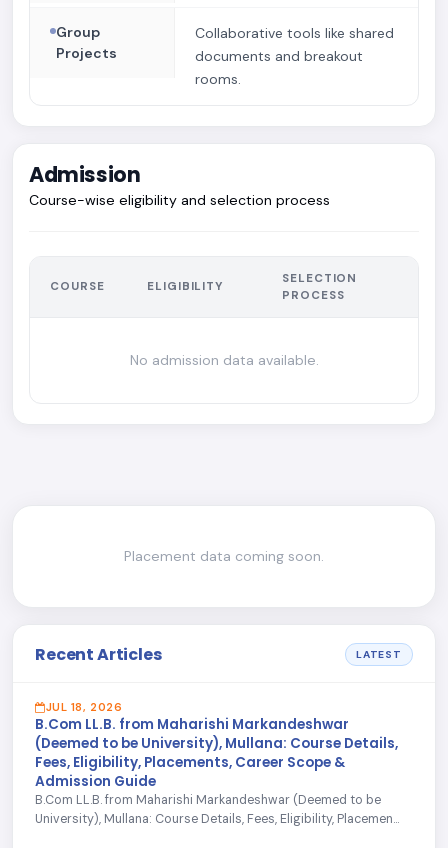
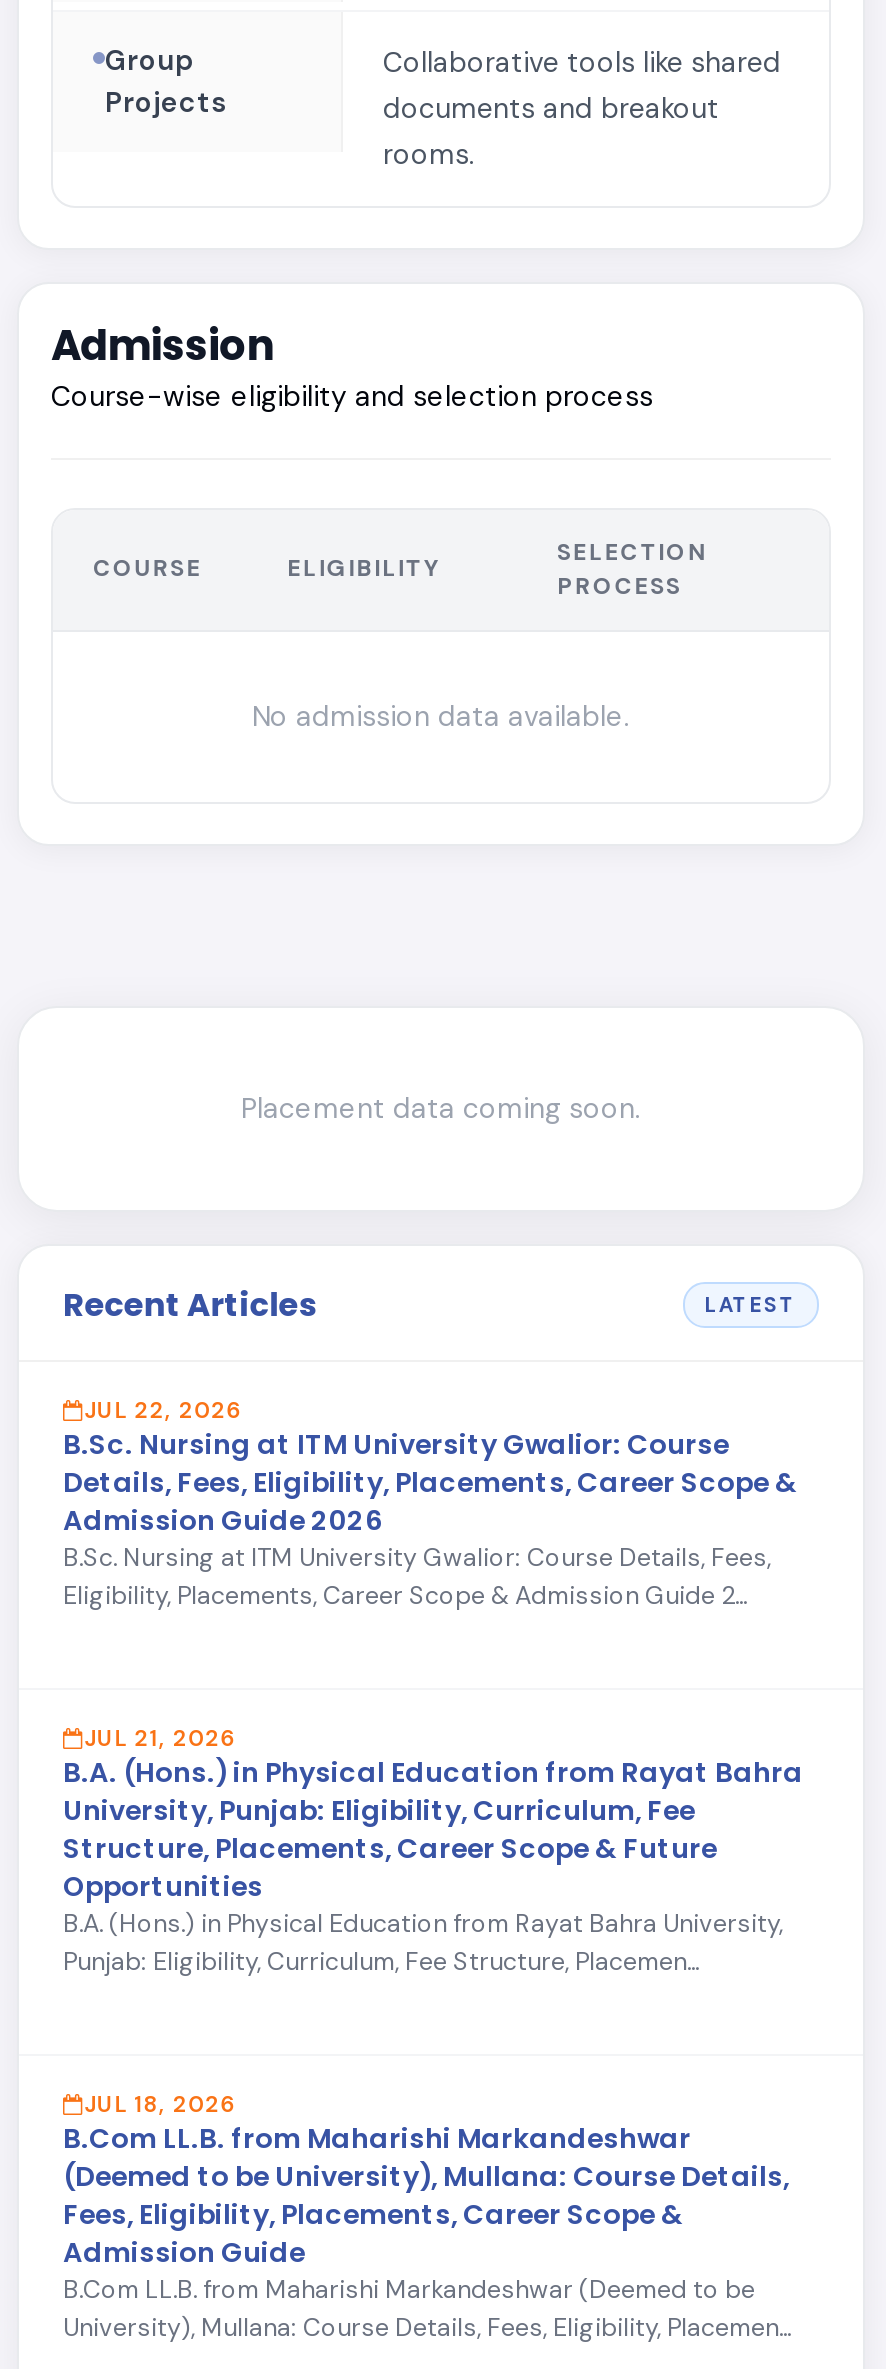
+ JUL 22, 2026
+ B.Sc. Nursing at ITM University Gwalior: Course
+ Details, Fees, Eligibility, Placements, Career Scope &
+ Admission Guide 2026
+ B.Sc. Nursing at ITM University Gwalior: Course Details, Fees,
+ Eligibility, Placements, Career Scope & Admission Guide 2...

+ JUL 21, 2026
+ B.A. (Hons.) in Physical Education from Rayat Bahra
+ University, Punjab: Eligibility, Curriculum, Fee
+ Structure, Placements, Career Scope & Future
+ Opportunities
+ B.A. (Hons.) in Physical Education from Rayat Bahra University,
+ Punjab: Eligibility, Curriculum, Fee Structure, Placemen...
